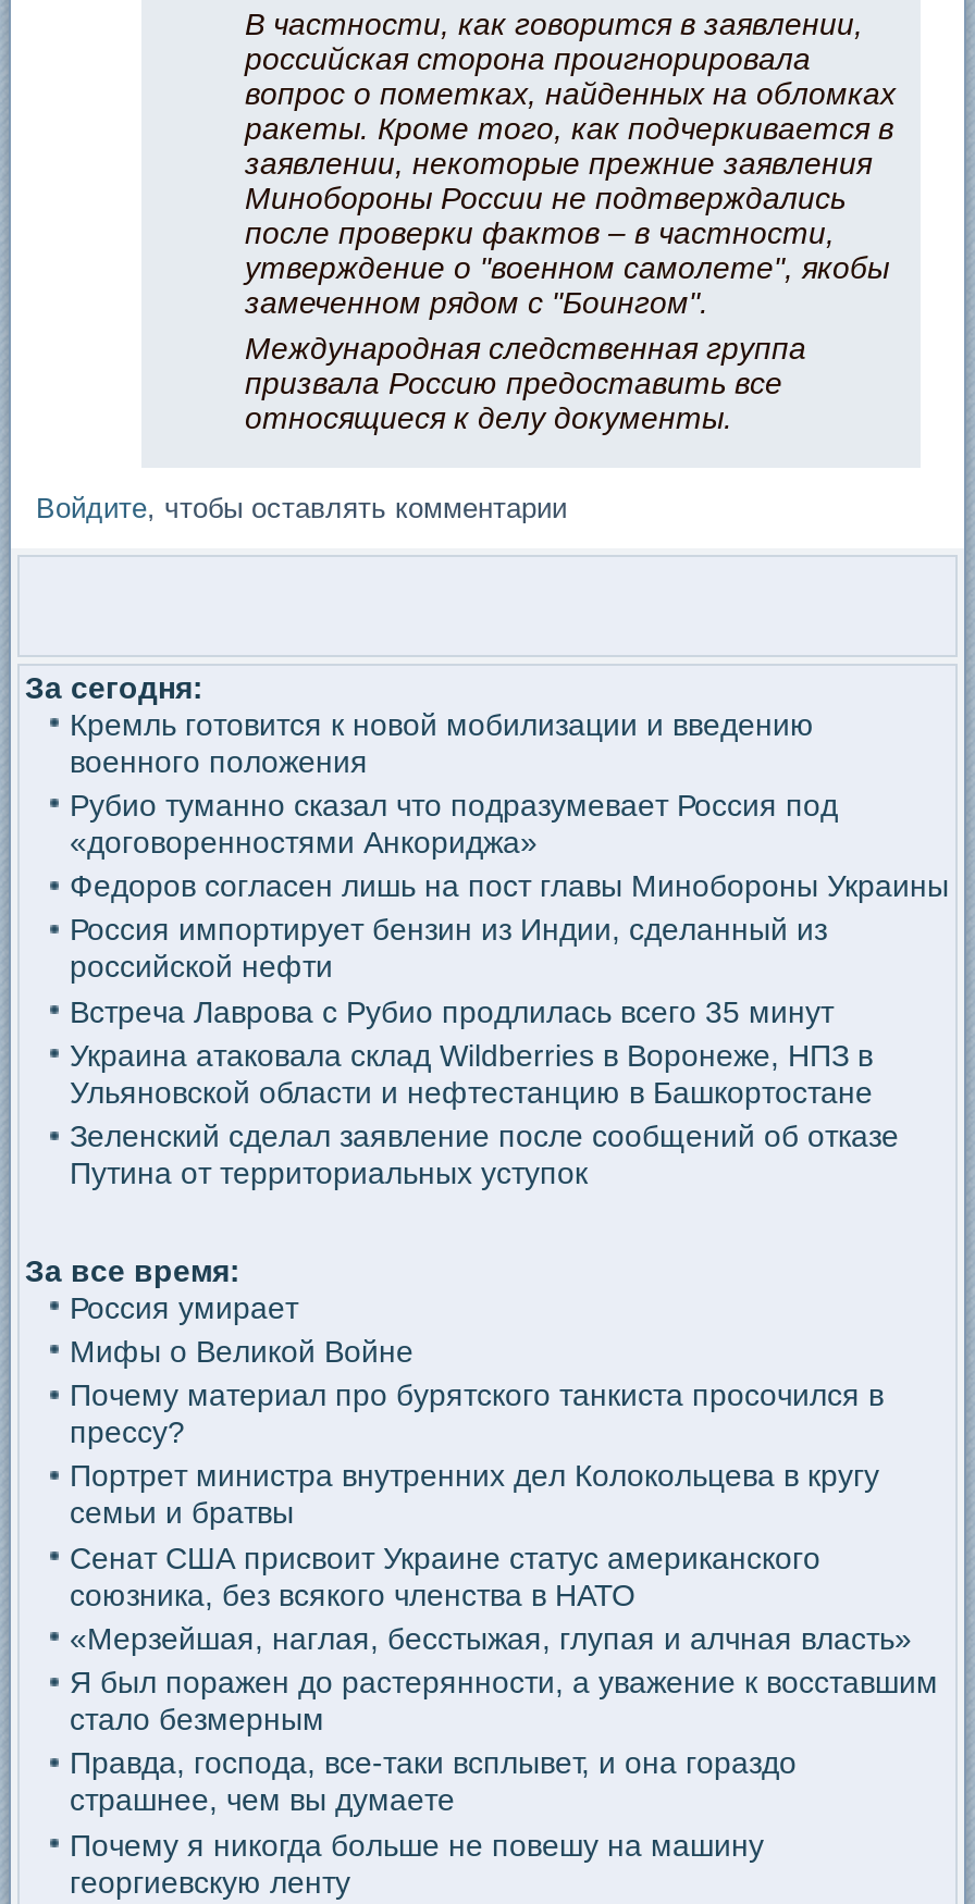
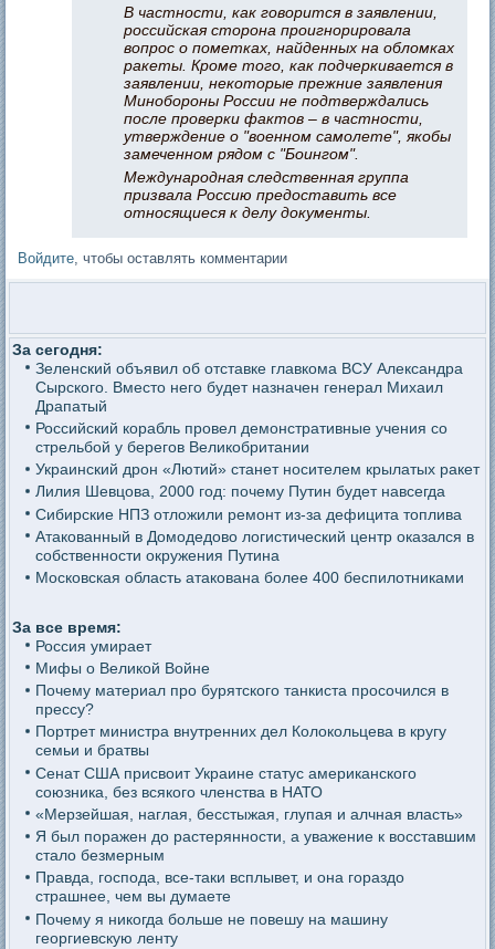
- Кремль готовится к новой мобилизации и введению
- военного положения
- Рубио туманно сказал что подразумевает Россия под
- «договоренностями Анкориджа»
- Федоров согласен лишь на пост главы Минобороны Украины
- Россия импортирует бензин из Индии, сделанный из
- российской нефти
- Встреча Лаврова с Рубио продлилась всего 35 минут
- Украина атаковала склад Wildberries в Воронеже, НПЗ в
- Ульяновской области и нефтестанцию в Башкортостане
- Зеленский сделал заявление после сообщений об отказе
- Путина от территориальных уступок
+ Зеленский объявил об отставке главкома ВСУ Александра
+ Сырского. Вместо него будет назначен генерал Михаил
+ Драпатый
+ Российский корабль провел демонстративные учения со
+ стрельбой у берегов Великобритании
+ Украинский дрон «Лютий» станет носителем крылатых ракет
+ Лилия Шевцова, 2000 год: почему Путин будет навсегда
+ Сибирские НПЗ отложили ремонт из-за дефицита топлива
+ Атакованный в Домодедово логистический центр оказался в
+ собственности окружения Путина
+ Московская область атакована более 400 беспилотниками
